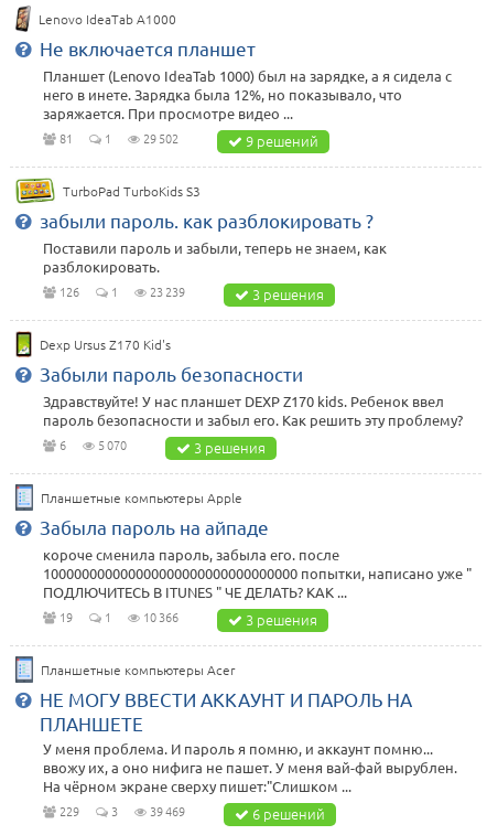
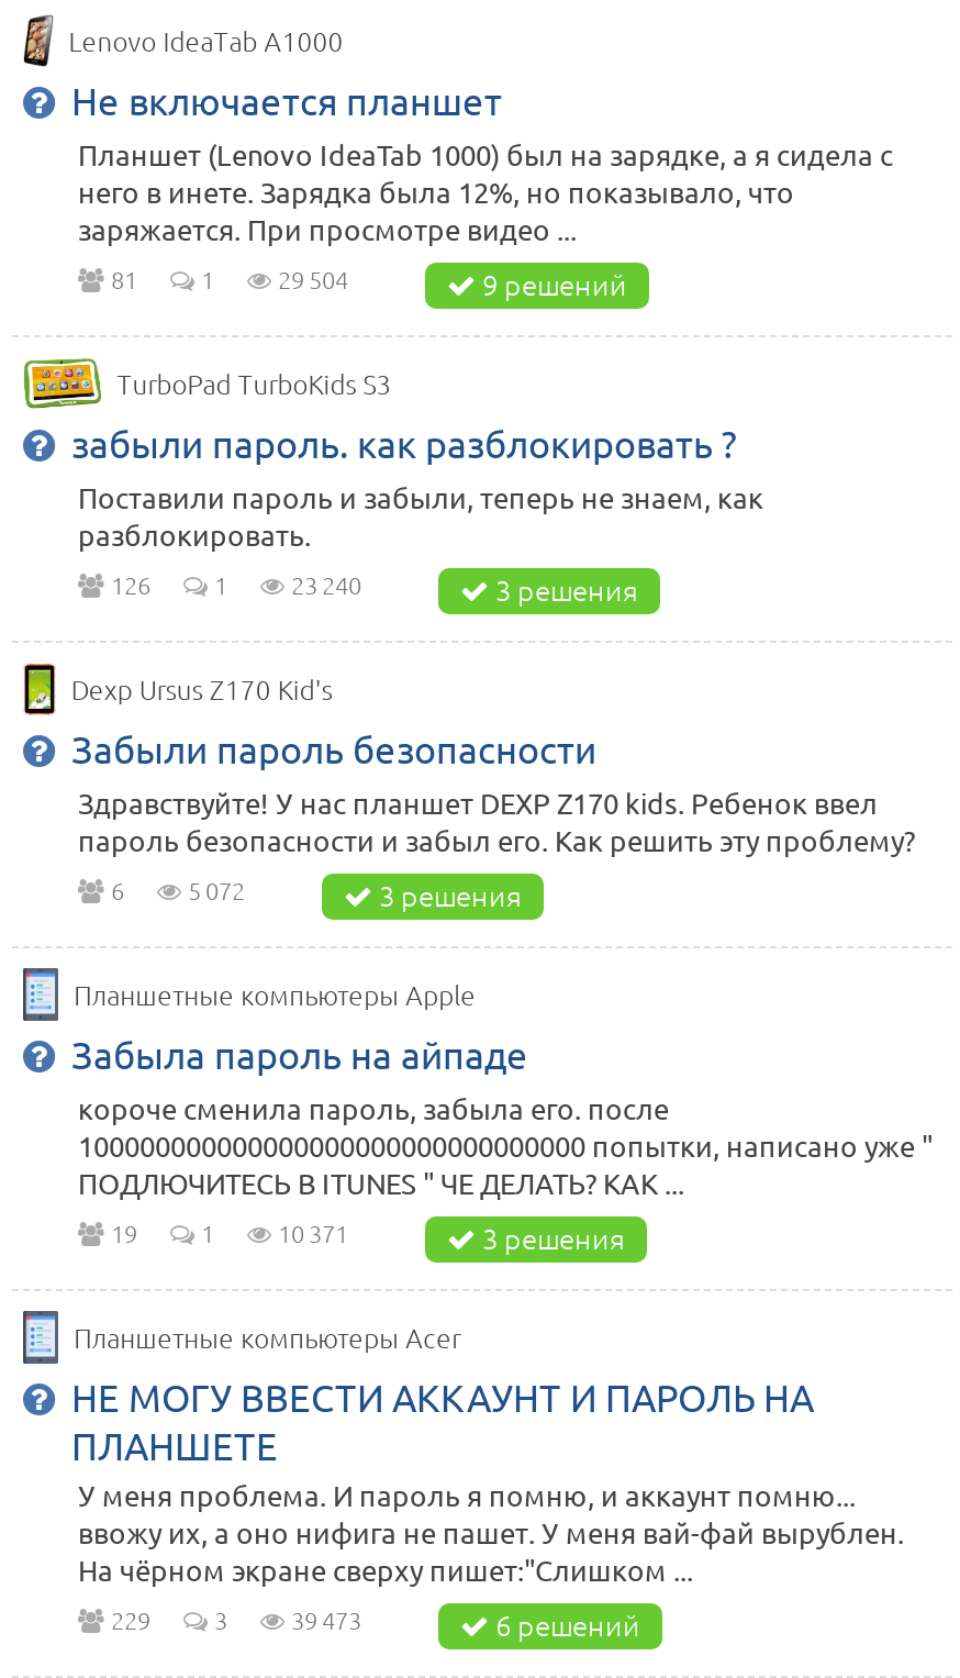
- 81 1 29 502
+ 81 1 29 504

- 126 1 23 239
+ 126 1 23 240

- 6 5 070
+ 6 5 072

- 19 1 10 366
+ 19 1 10 371

- 229 3 39 469
+ 229 3 39 473
